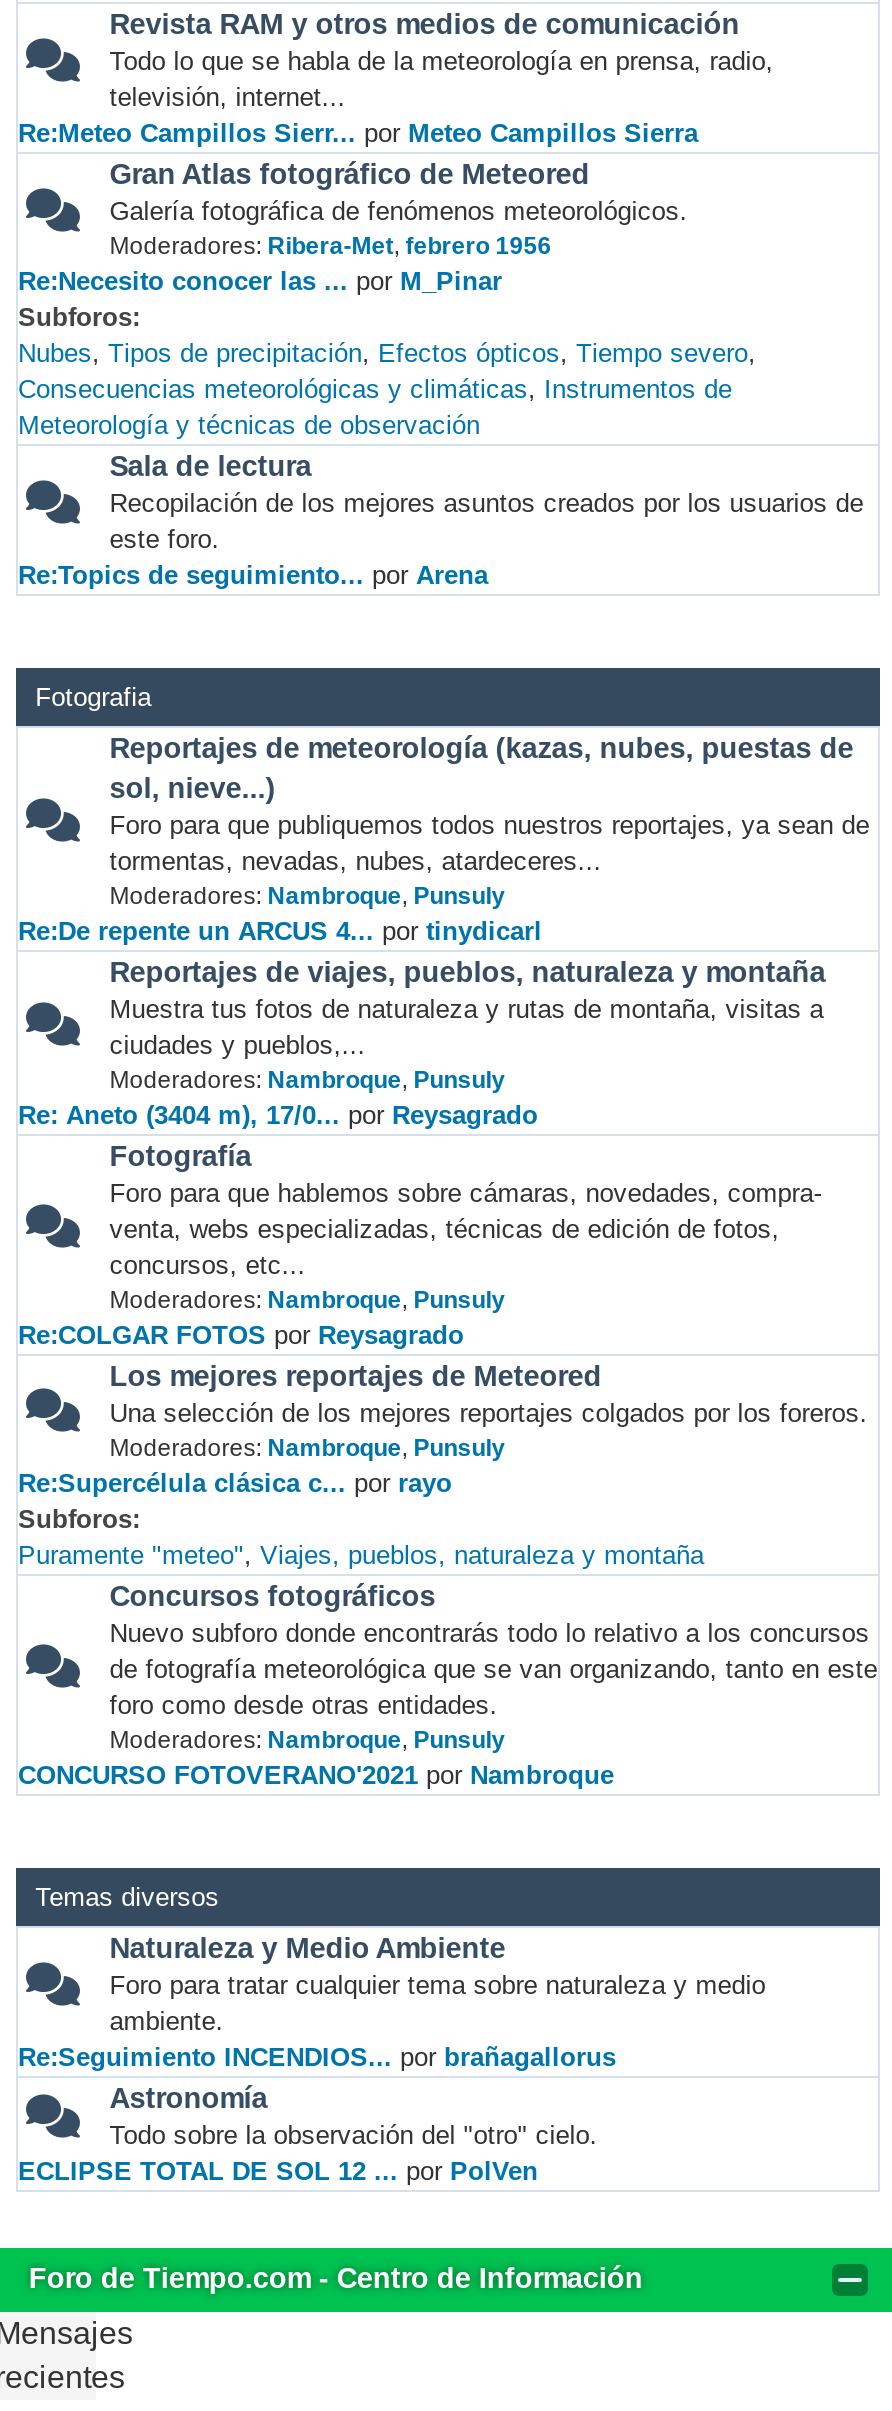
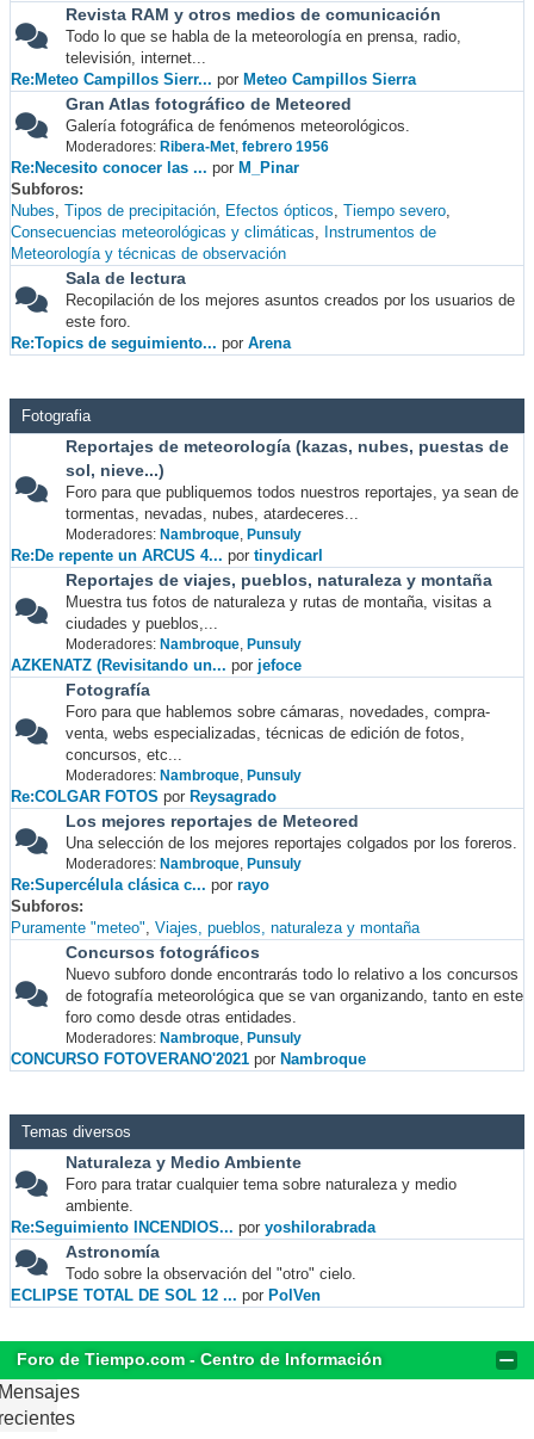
- Re: Aneto (3404 m), 17/0... por Reysagrado
+ AZKENATZ (Revisitando un... por jefoce

- Re:Seguimiento INCENDIOS... por brañagallorus
+ Re:Seguimiento INCENDIOS... por yoshilorabrada
